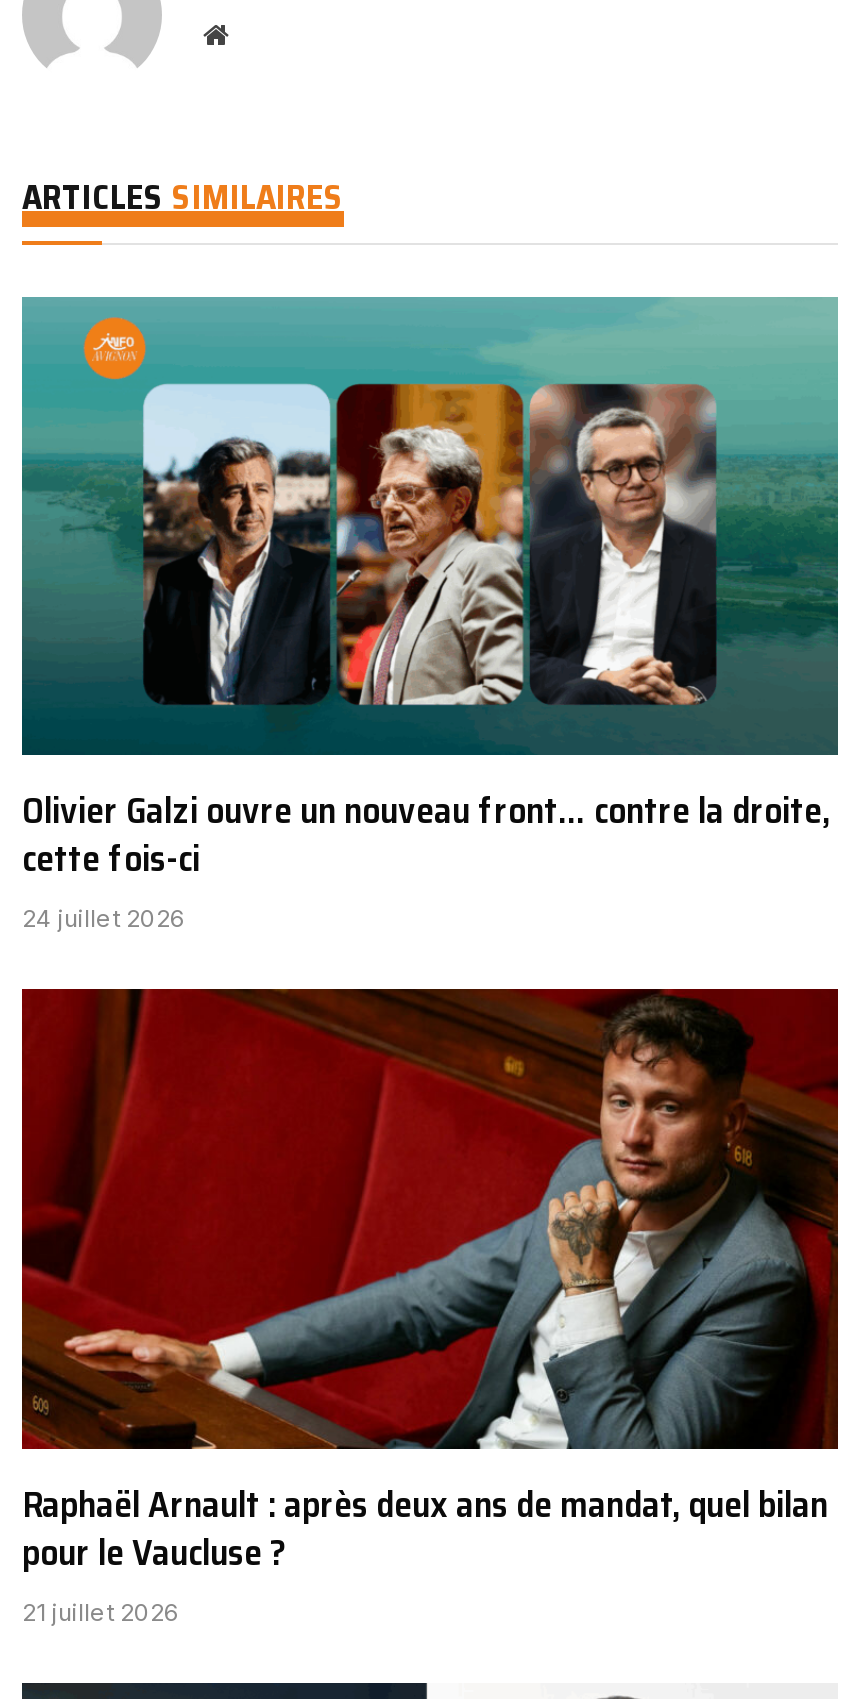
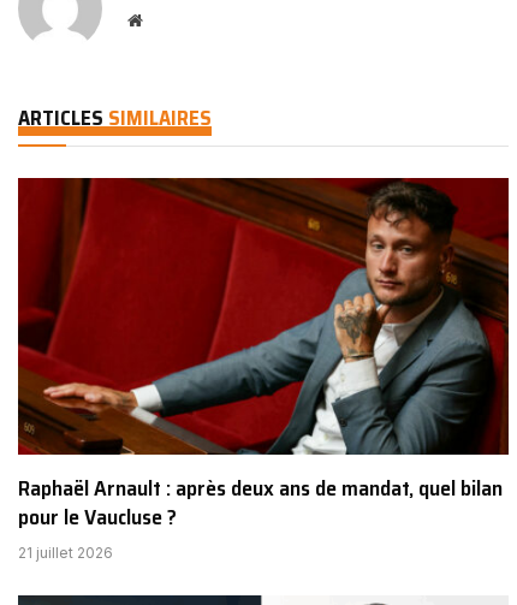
- [image]
- Olivier Galzi ouvre un nouveau front… contre la droite,
- cette fois-ci
- 24 juillet 2026
